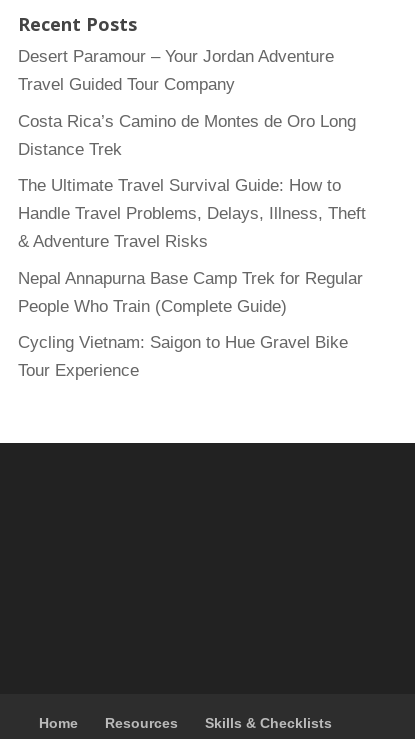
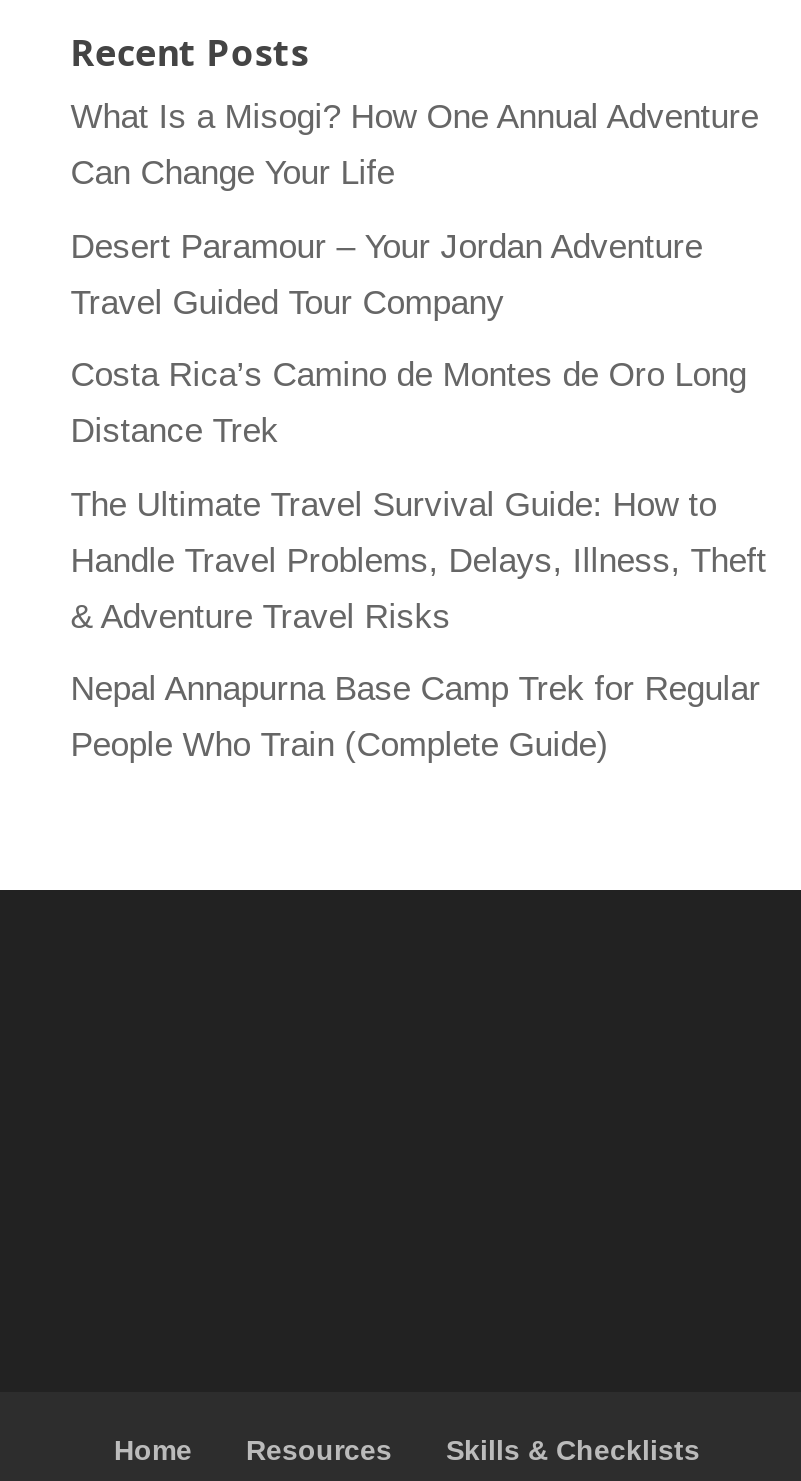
+ What Is a Misogi? How One Annual Adventure
+ Can Change Your Life

moved down: Desert Paramour – Your Jordan Adventure | Travel Guided Tour Company | Costa Rica’s Camino de Montes de Oro Long | ... | Nepal Annapurna Base Camp Trek for Regular | People Who Train (Complete Guide)

- Cycling Vietnam: Saigon to Hue Gravel Bike
- Tour Experience
